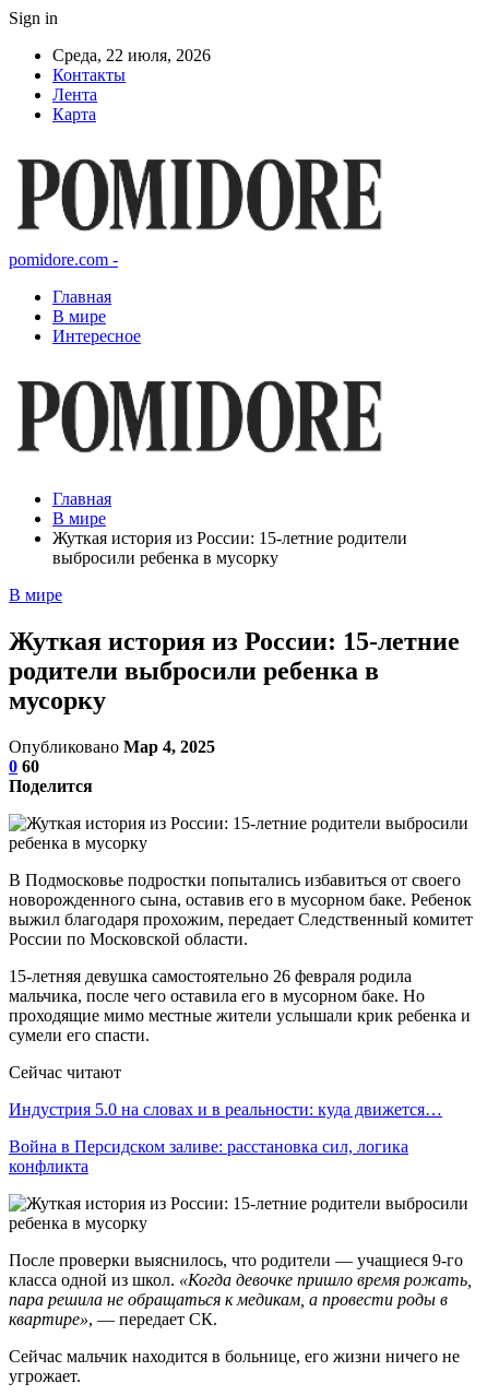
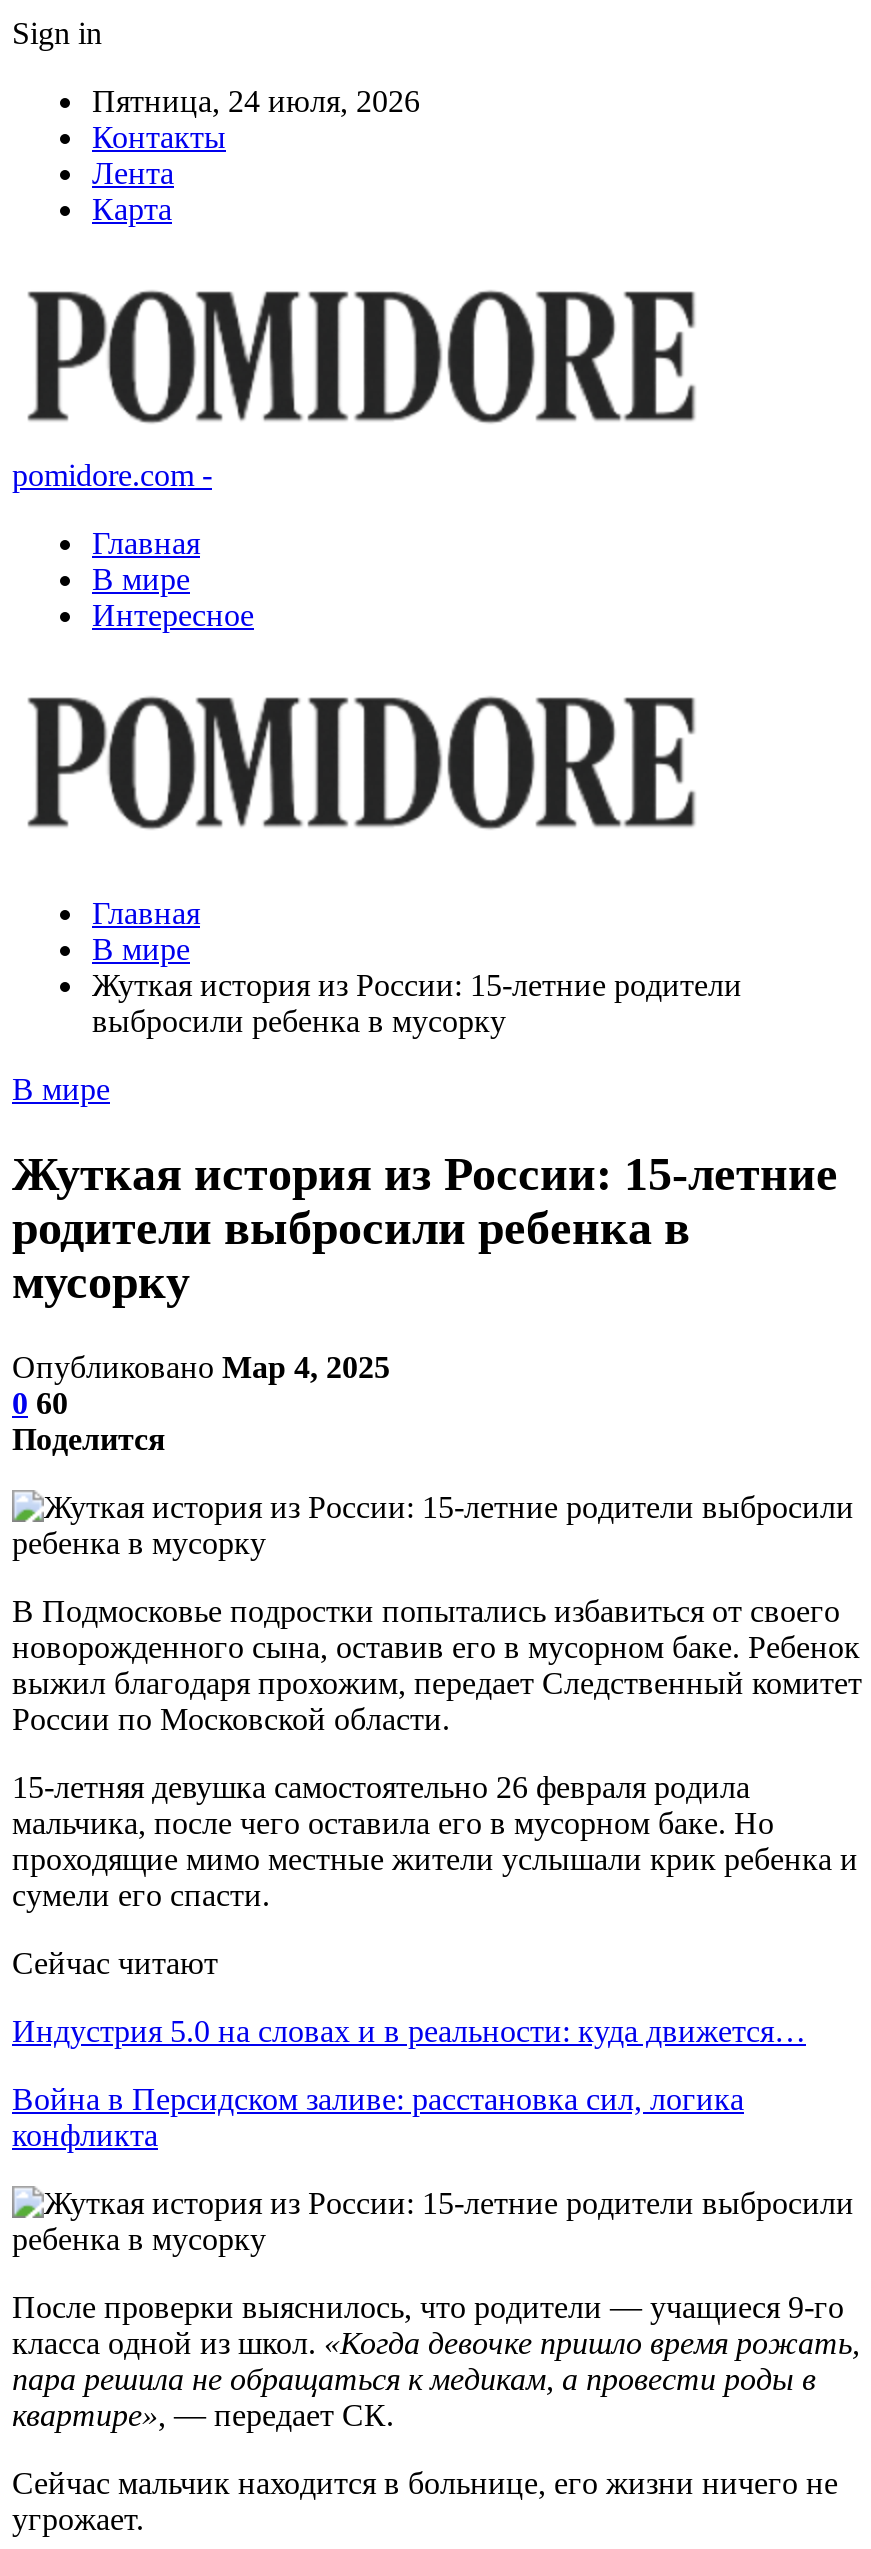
- Среда, 22 июля, 2026
+ Пятница, 24 июля, 2026
